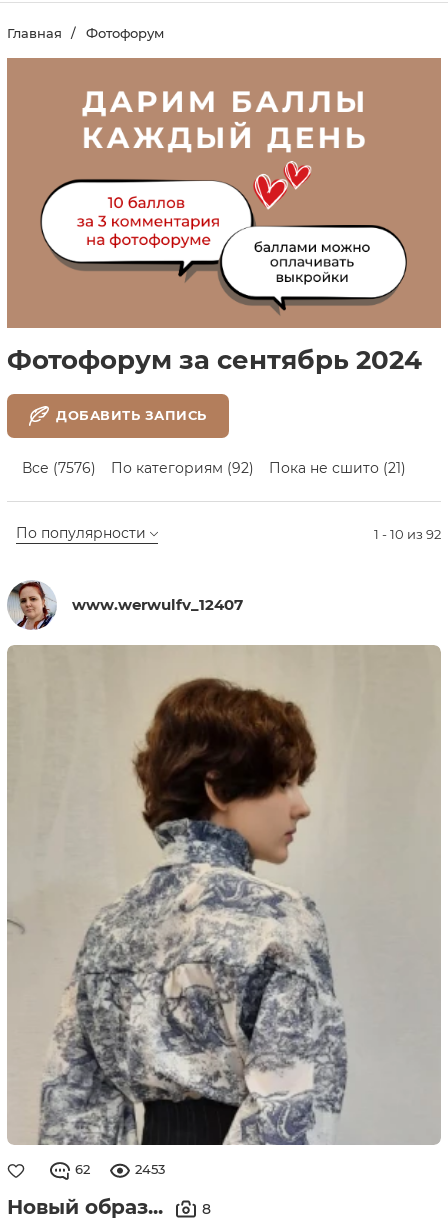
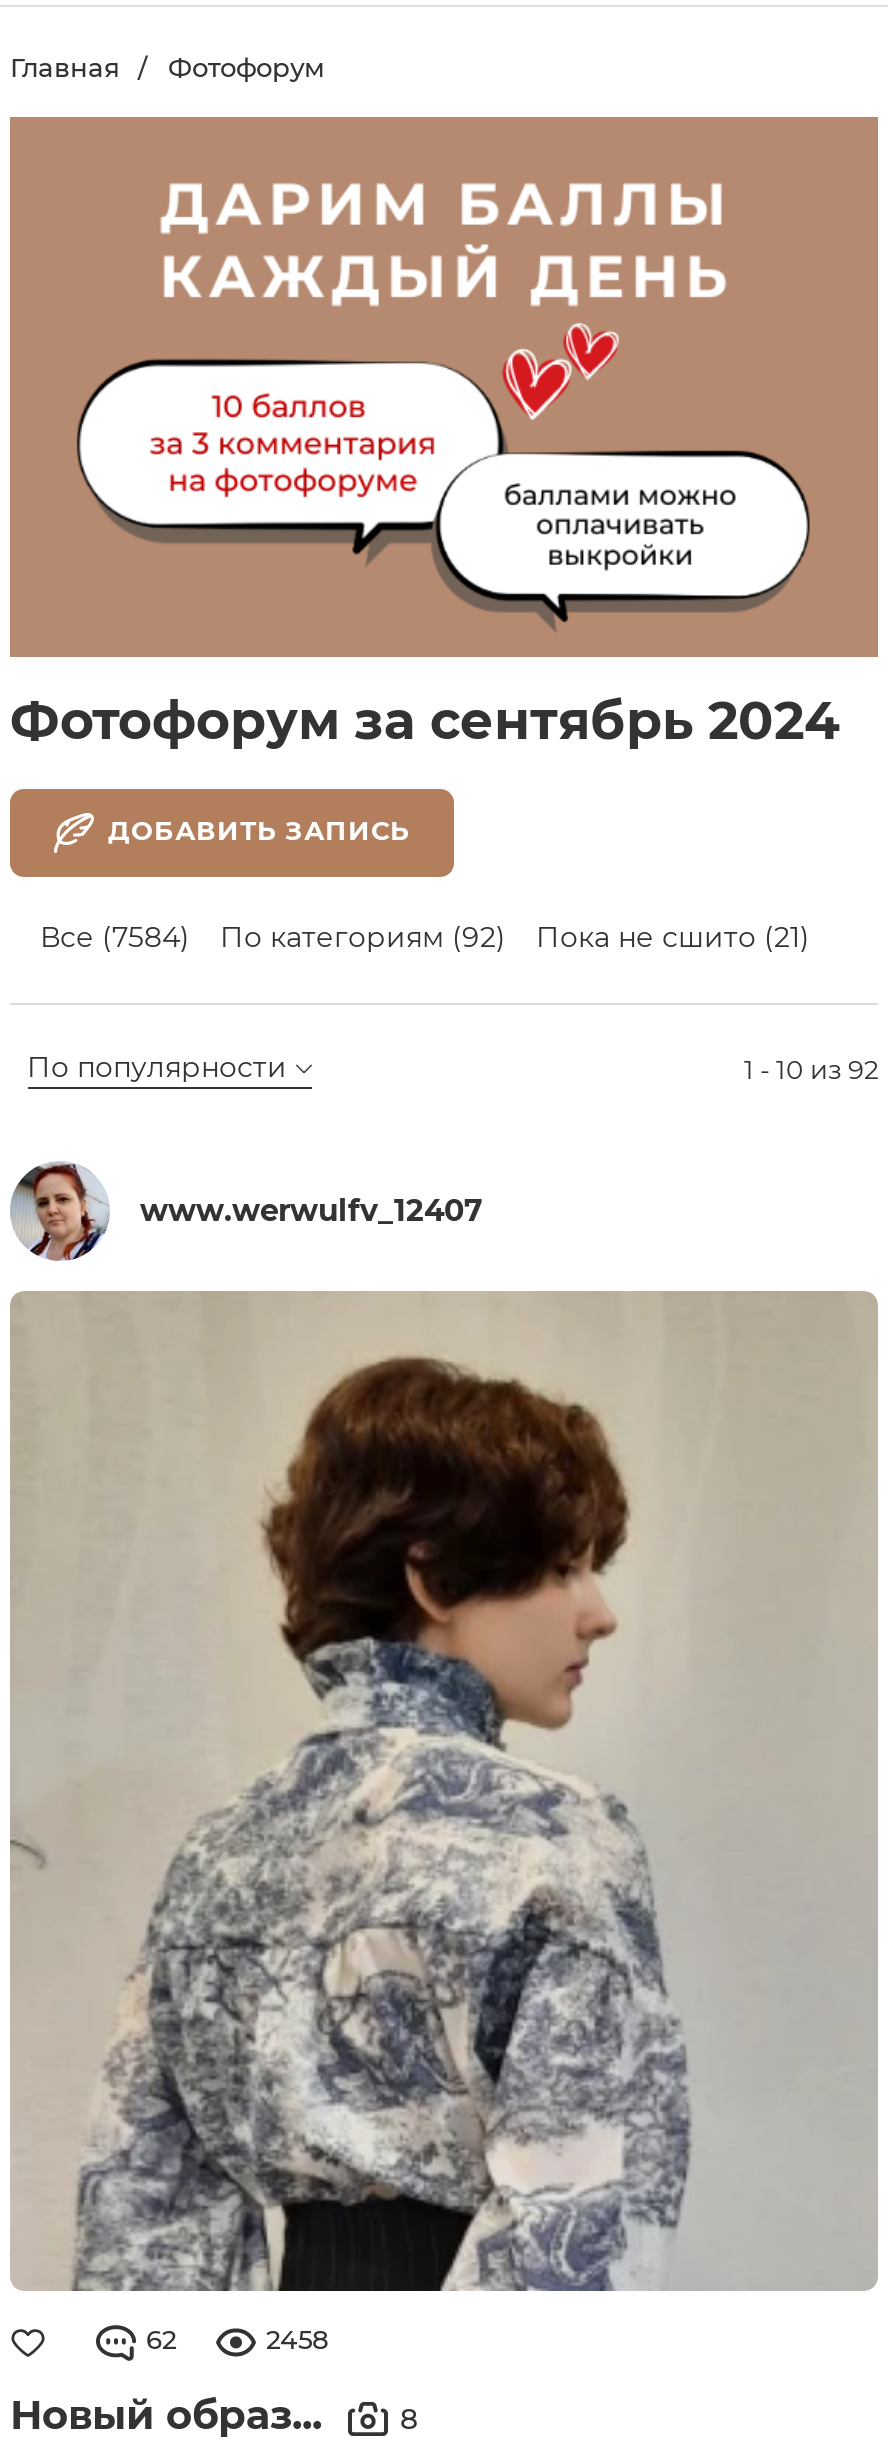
- Все (7576) По категориям (92) Пока не сшито (21)
+ Все (7584) По категориям (92) Пока не сшито (21)

- 2453
+ 2458
